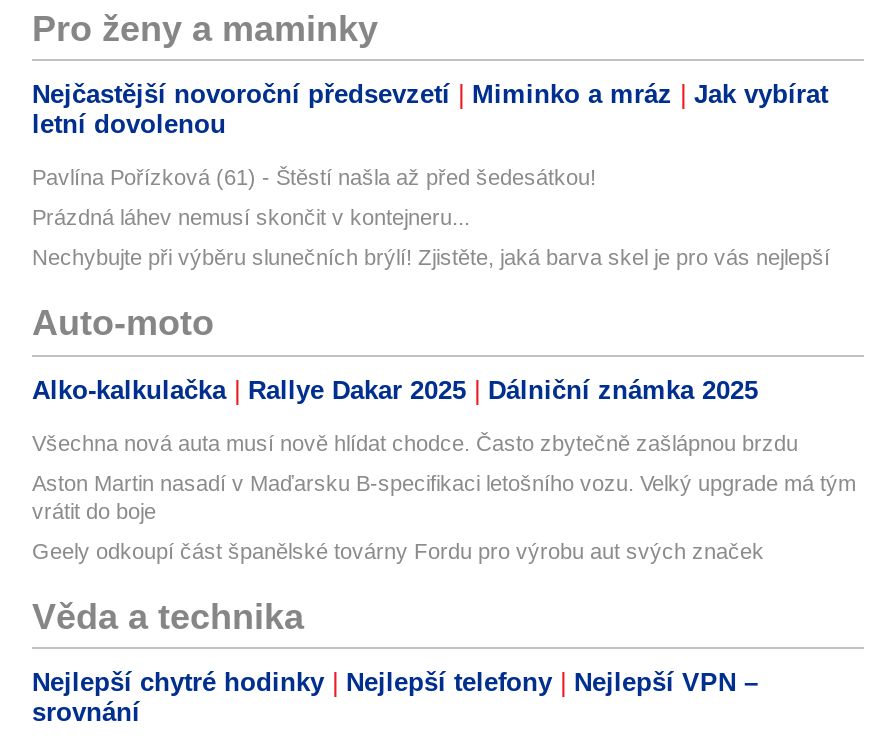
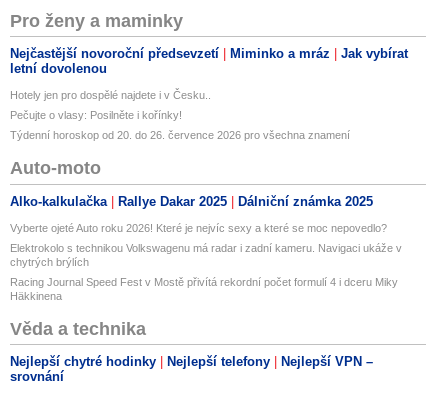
- Pavlína Pořízková (61) - Štěstí našla až před šedesátkou!
+ Hotely jen pro dospělé najdete i v Česku..

- Prázdná láhev nemusí skončit v kontejneru...
+ Pečujte o vlasy: Posilněte i kořínky!

- Nechybujte při výběru slunečních brýlí! Zjistěte, jaká barva skel je pro vás nejlepší
+ Týdenní horoskop od 20. do 26. července 2026 pro všechna znamení

- Všechna nová auta musí nově hlídat chodce. Často zbytečně zašlápnou brzdu
+ Vyberte ojeté Auto roku 2026! Které je nejvíc sexy a které se moc nepovedlo?

- Aston Martin nasadí v Maďarsku B-specifikaci letošního vozu. Velký upgrade má tým
- vrátit do boje
+ Elektrokolo s technikou Volkswagenu má radar i zadní kameru. Navigaci ukáže v
+ chytrých brýlích

- Geely odkoupí část španělské továrny Fordu pro výrobu aut svých značek
+ Racing Journal Speed Fest v Mostě přivítá rekordní počet formulí 4 i dceru Miky
+ Häkkinena
